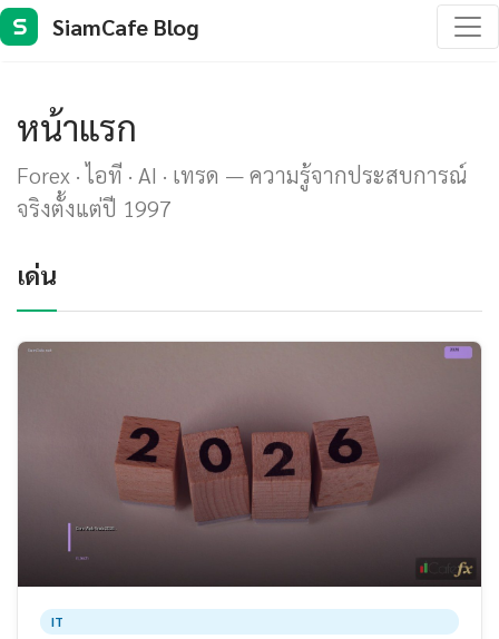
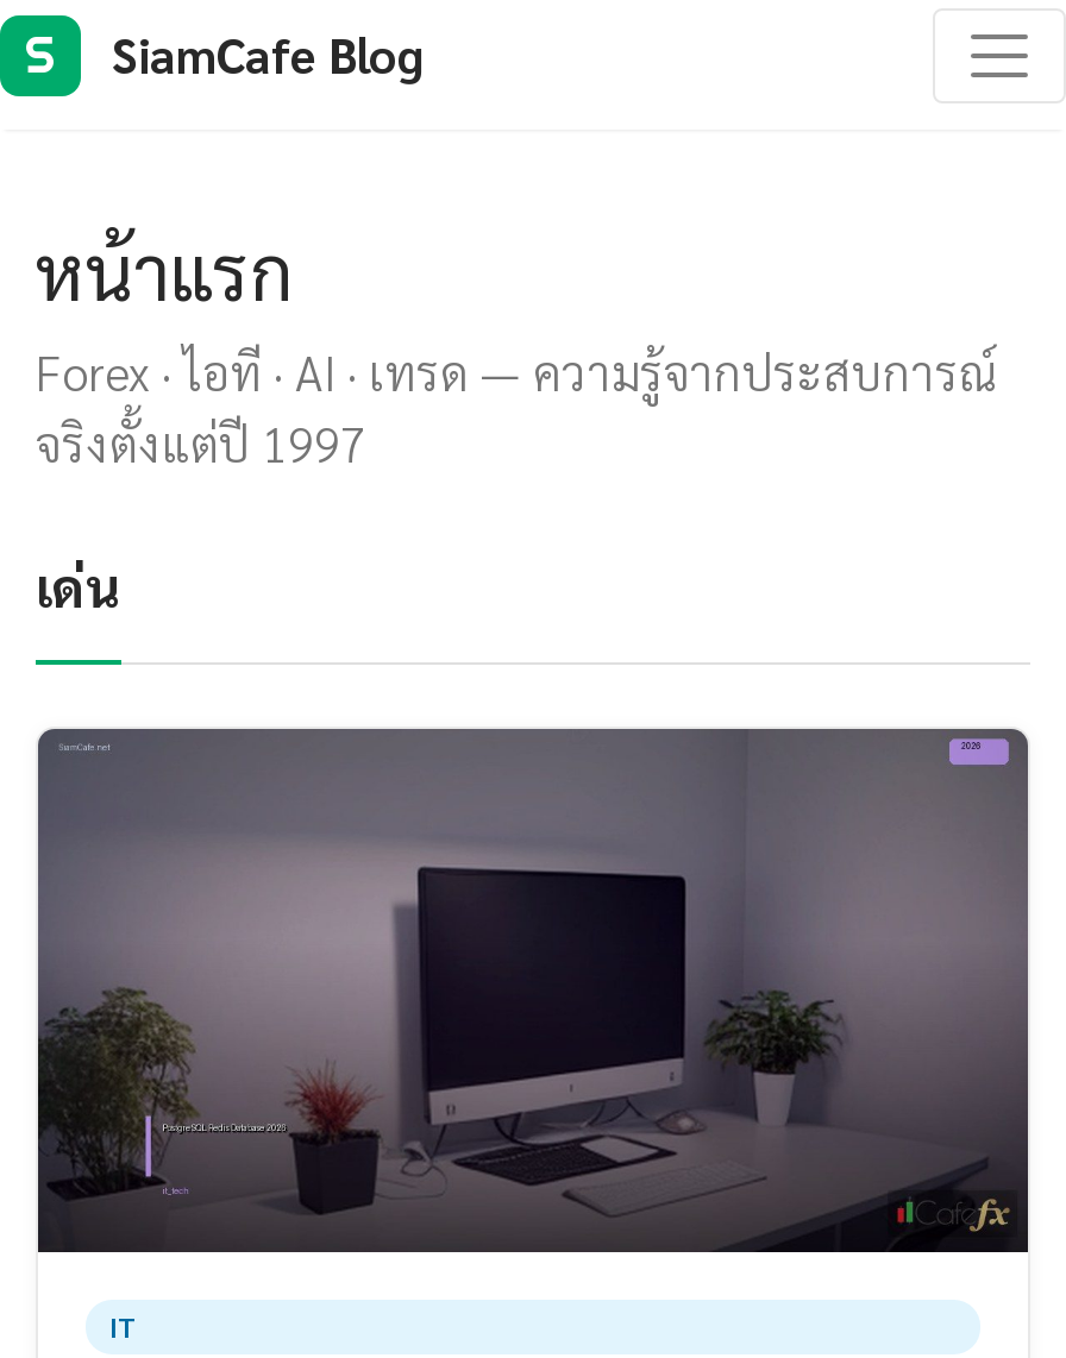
- [image]
+ [image]
